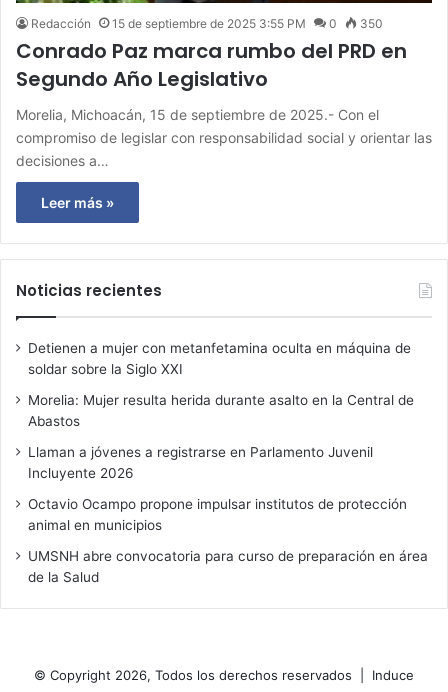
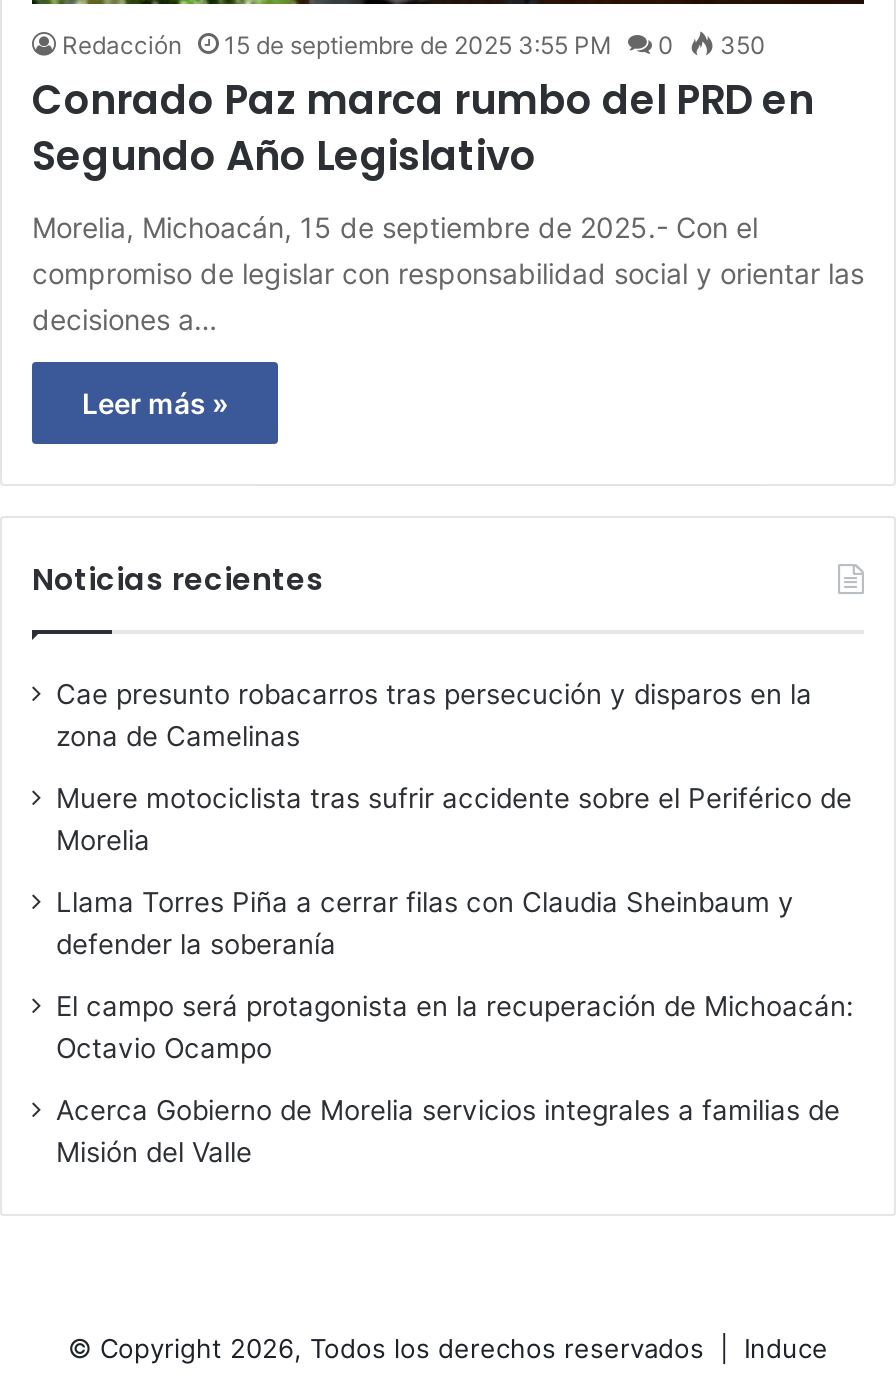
- Detienen a mujer con metanfetamina oculta en máquina de
- soldar sobre la Siglo XXI
+ Cae presunto robacarros tras persecución y disparos en la
+ zona de Camelinas

- Morelia: Mujer resulta herida durante asalto en la Central de
- Abastos
+ Muere motociclista tras sufrir accidente sobre el Periférico de
+ Morelia

- Llaman a jóvenes a registrarse en Parlamento Juvenil
- Incluyente 2026
+ Llama Torres Piña a cerrar filas con Claudia Sheinbaum y
+ defender la soberanía

- Octavio Ocampo propone impulsar institutos de protección
- animal en municipios
+ El campo será protagonista en la recuperación de Michoacán:
+ Octavio Ocampo

- UMSNH abre convocatoria para curso de preparación en área
- de la Salud
+ Acerca Gobierno de Morelia servicios integrales a familias de
+ Misión del Valle
